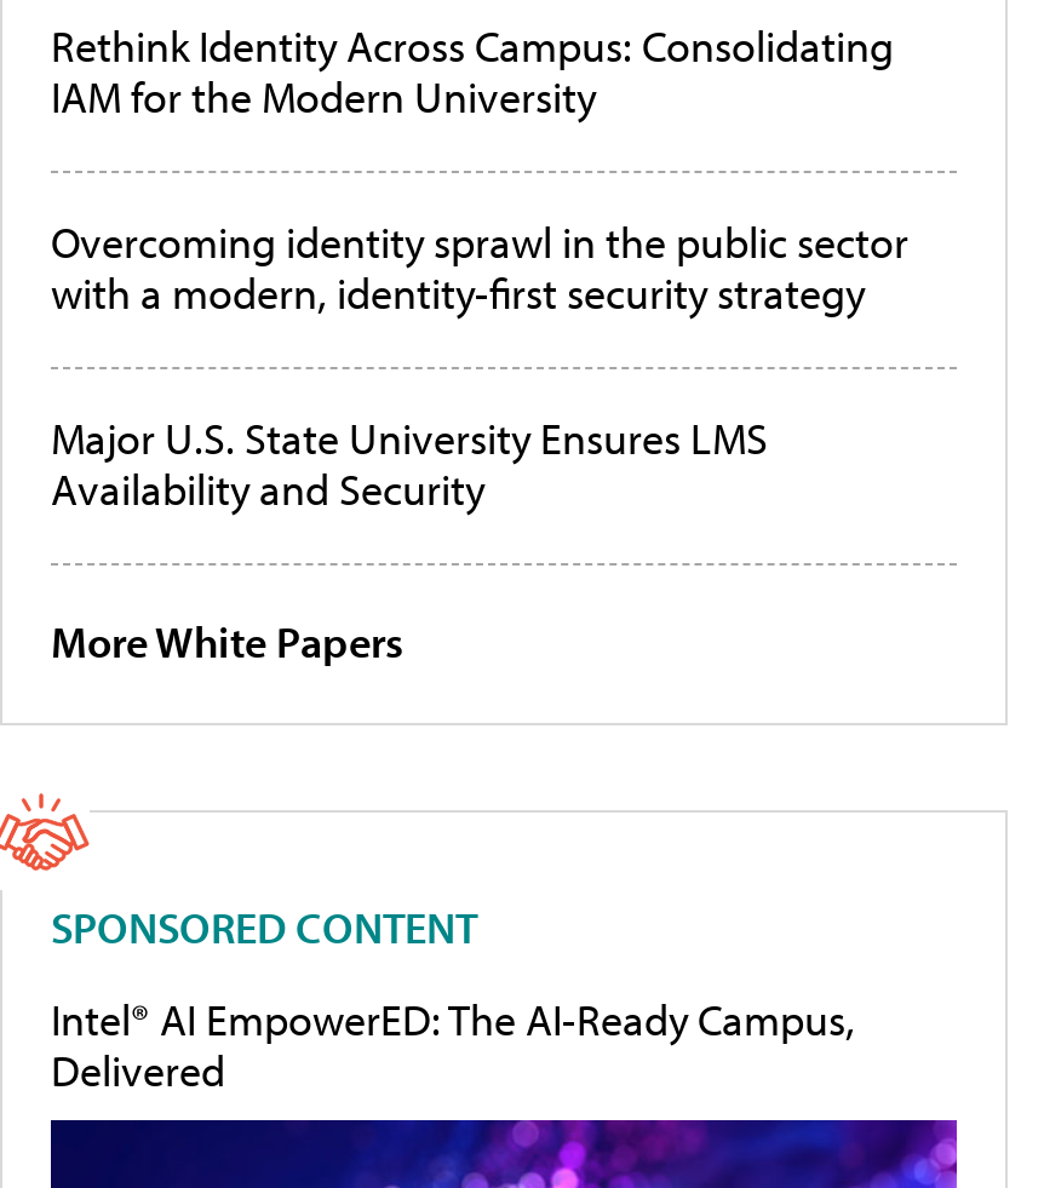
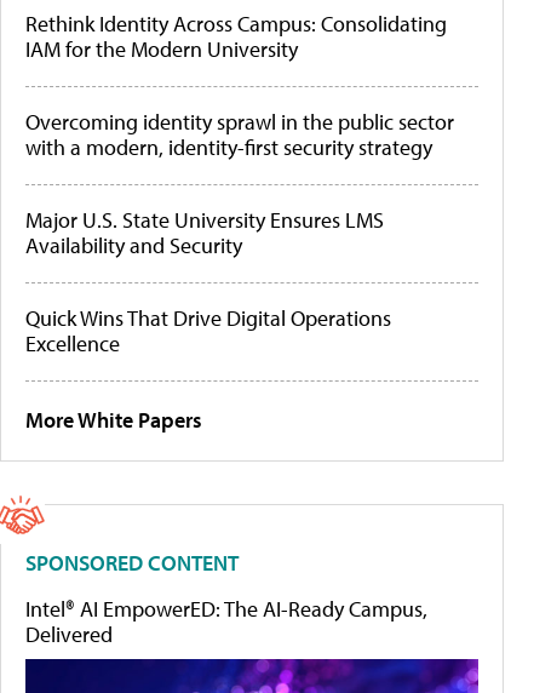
+ Quick Wins That Drive Digital Operations
+ Excellence
